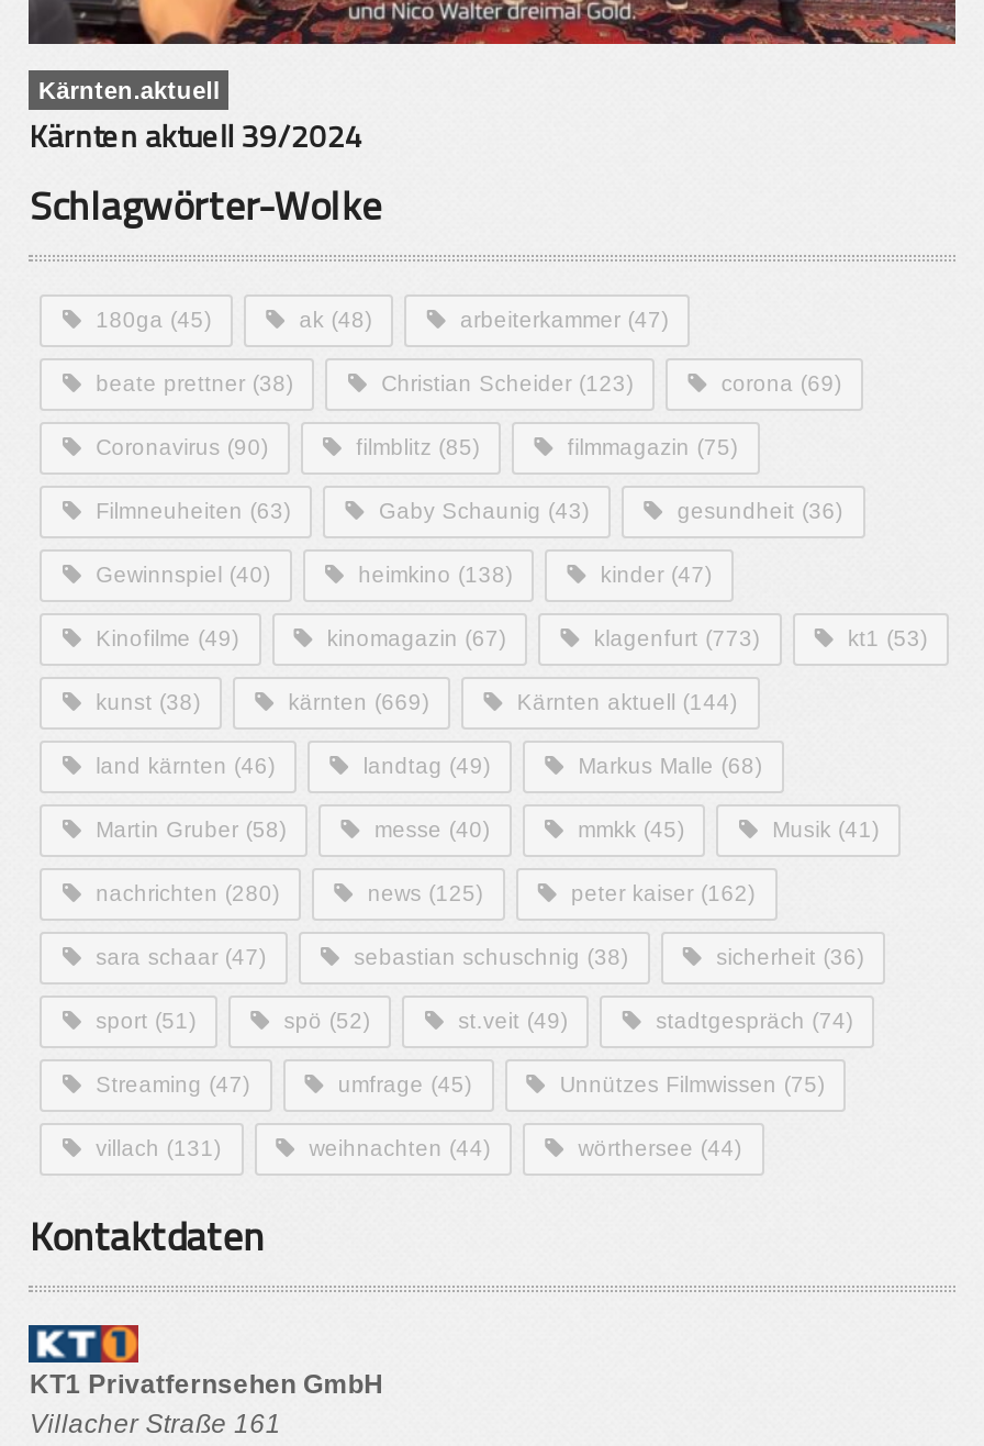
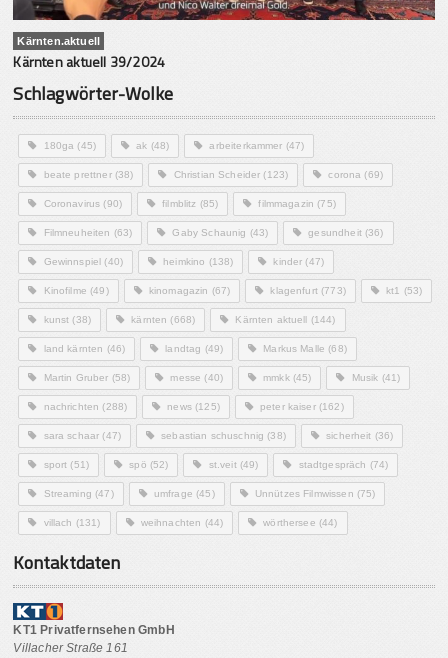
- kärnten (669)
+ kärnten (668)

- nachrichten (280)
+ nachrichten (288)
